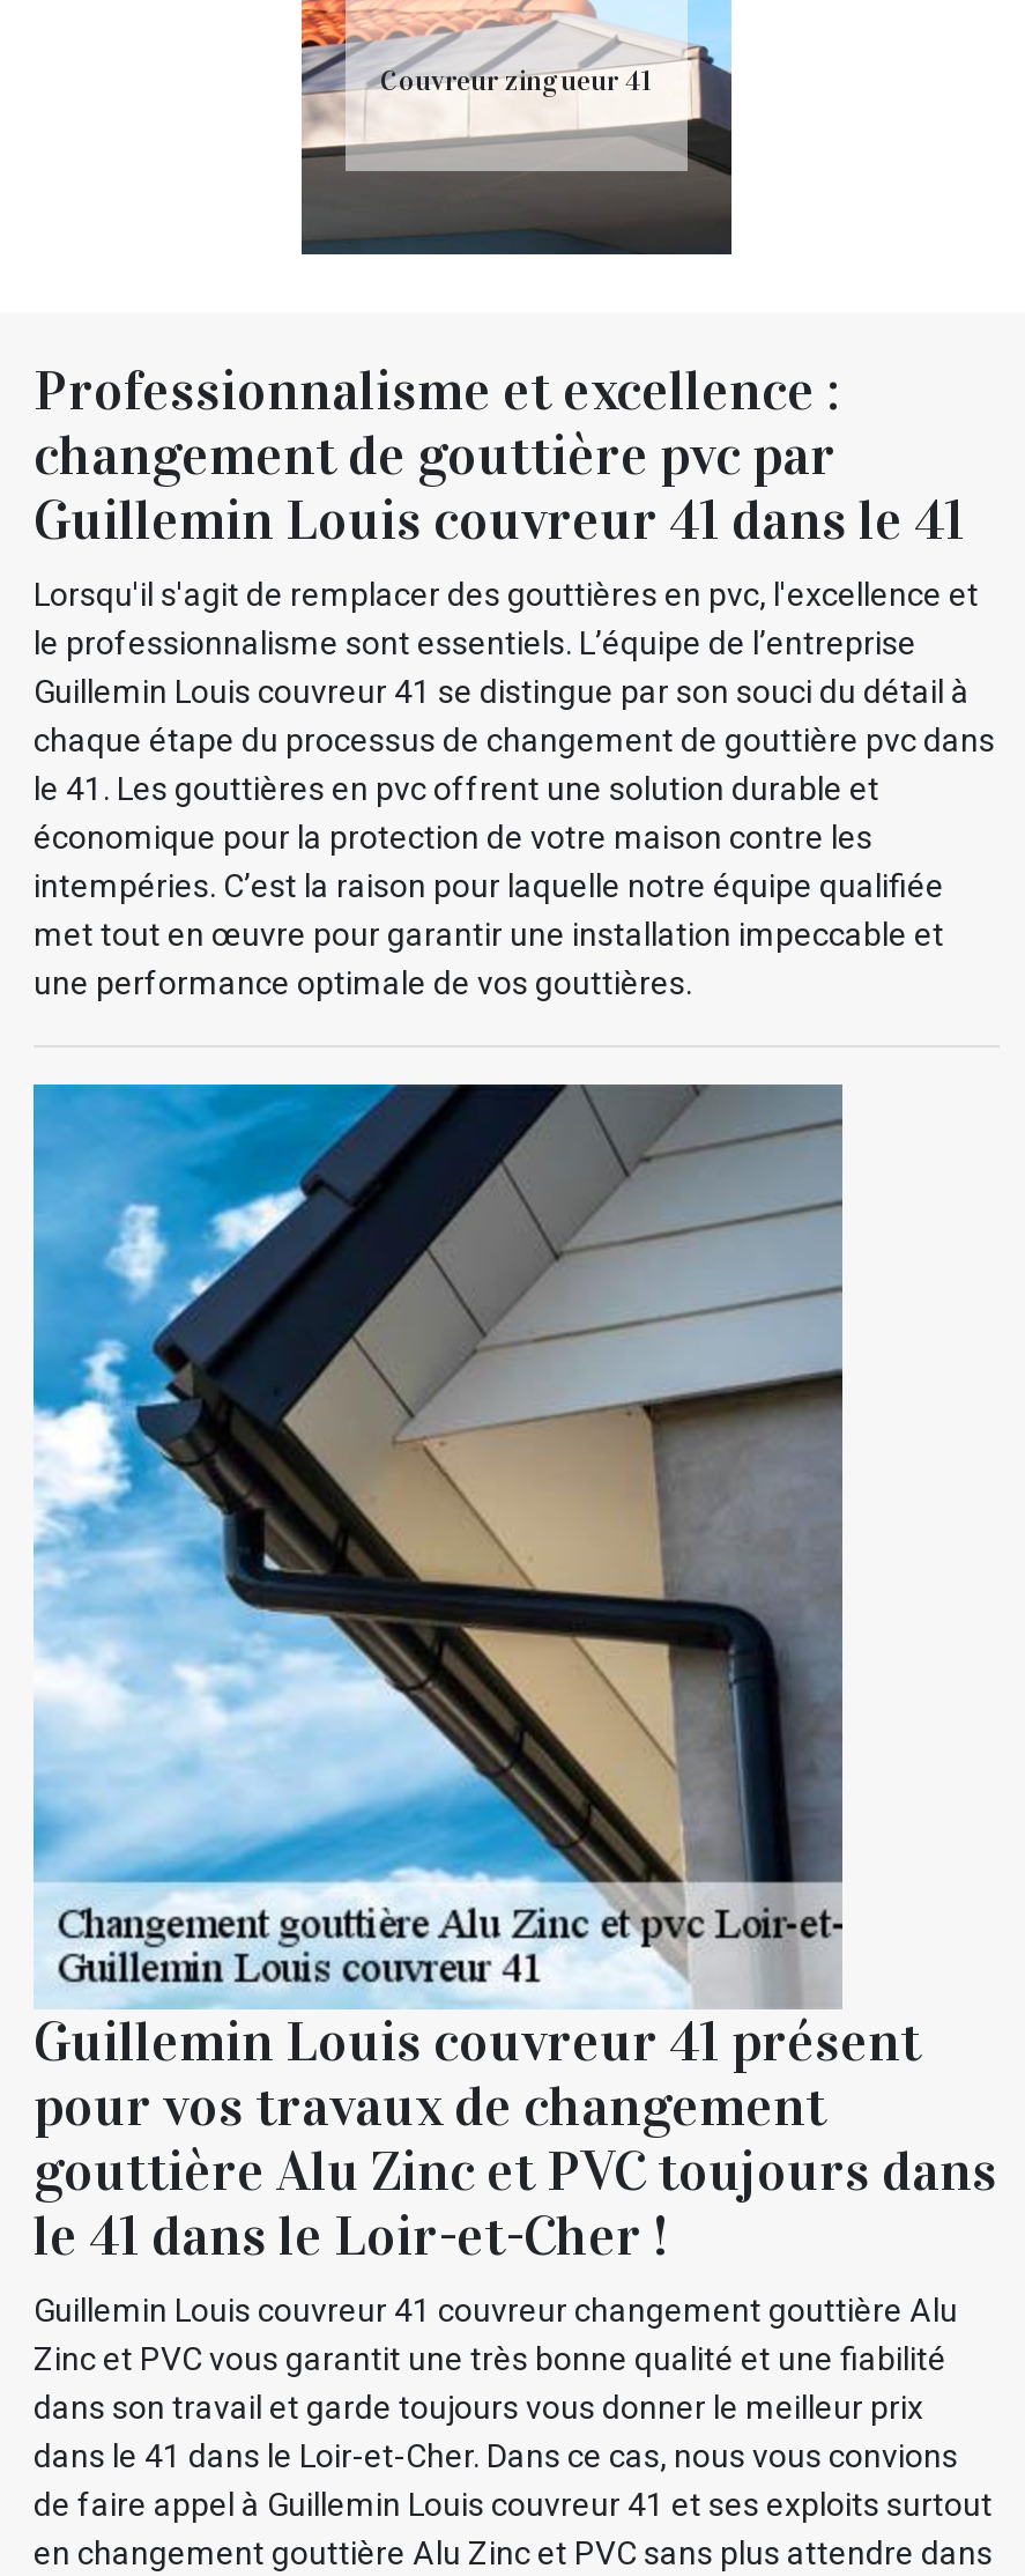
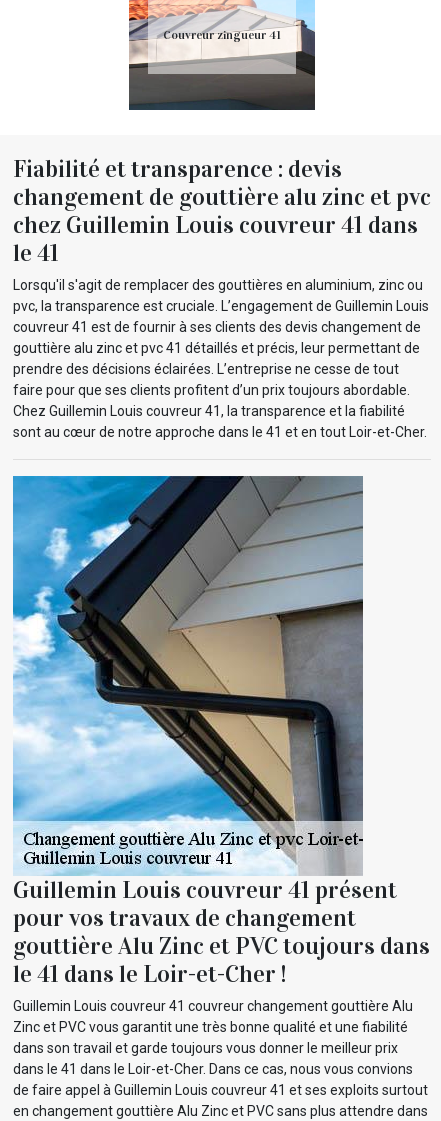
- Professionnalisme et excellence :
- changement de gouttière pvc par
- Guillemin Louis couvreur 41 dans le 41
- Lorsqu'il s'agit de remplacer des gouttières en pvc, l'excellence et
- le professionnalisme sont essentiels. L’équipe de l’entreprise
- Guillemin Louis couvreur 41 se distingue par son souci du détail à
- chaque étape du processus de changement de gouttière pvc dans
- le 41. Les gouttières en pvc offrent une solution durable et
- économique pour la protection de votre maison contre les
- intempéries. C’est la raison pour laquelle notre équipe qualifiée
- met tout en œuvre pour garantir une installation impeccable et
- une performance optimale de vos gouttières.
+ Fiabilité et transparence : devis
+ changement de gouttière alu zinc et pvc
+ chez Guillemin Louis couvreur 41 dans
+ le 41
+ Lorsqu'il s'agit de remplacer des gouttières en aluminium, zinc ou
+ pvc, la transparence est cruciale. L’engagement de Guillemin Louis
+ couvreur 41 est de fournir à ses clients des devis changement de
+ gouttière alu zinc et pvc 41 détaillés et précis, leur permettant de
+ prendre des décisions éclairées. L’entreprise ne cesse de tout
+ faire pour que ses clients profitent d’un prix toujours abordable.
+ Chez Guillemin Louis couvreur 41, la transparence et la fiabilité
+ sont au cœur de notre approche dans le 41 et en tout Loir-et-Cher.
